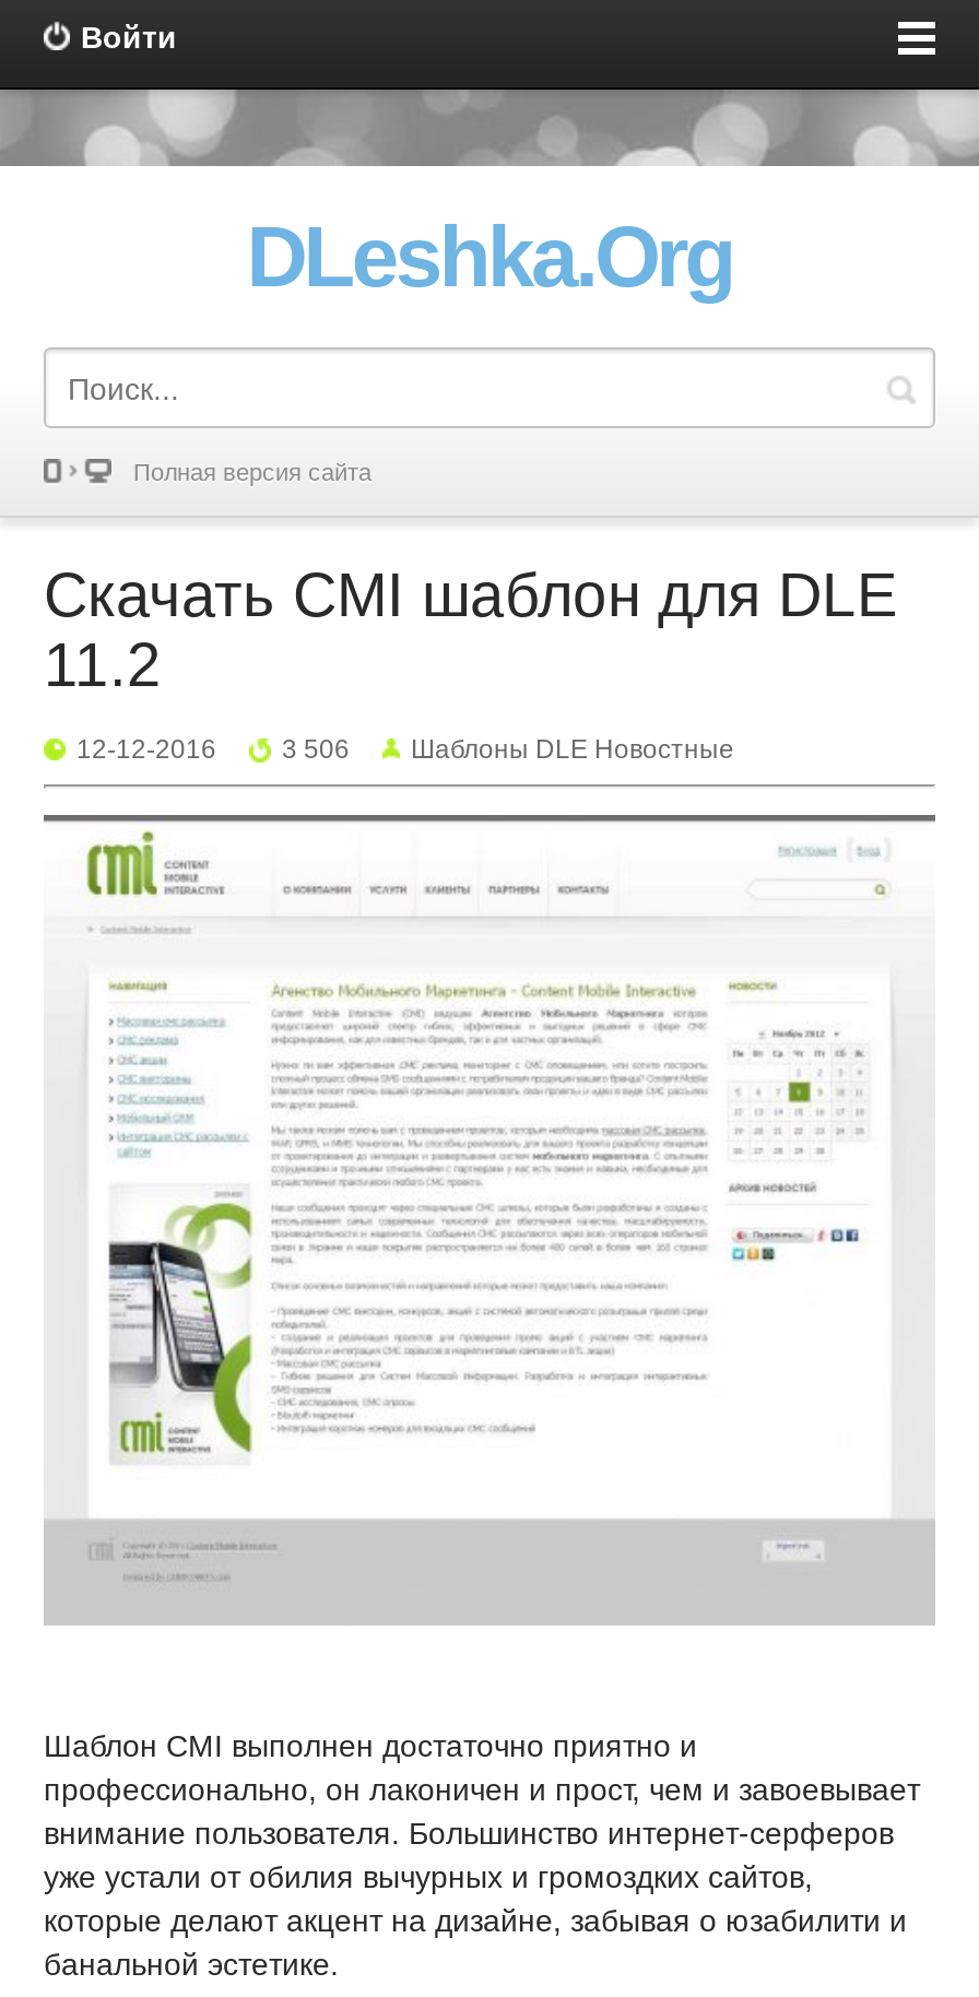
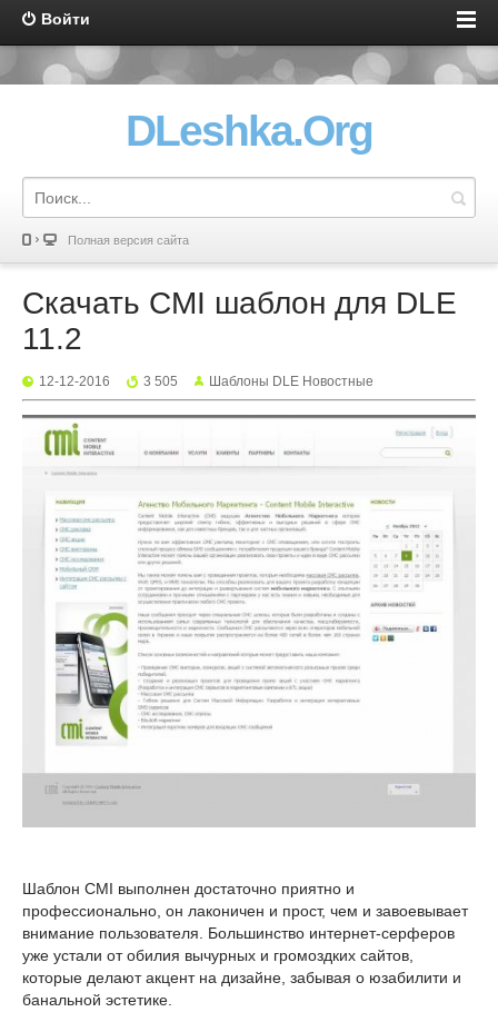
- 3 506 Шаблоны DLE Новостные
+ 3 505 Шаблоны DLE Новостные
